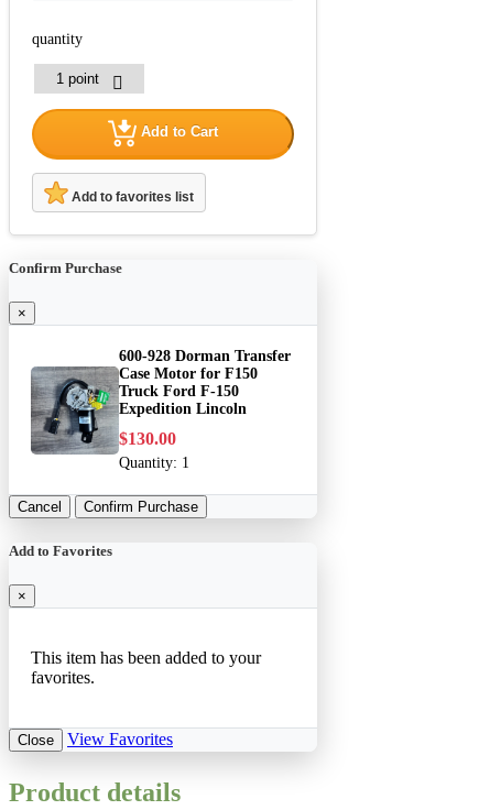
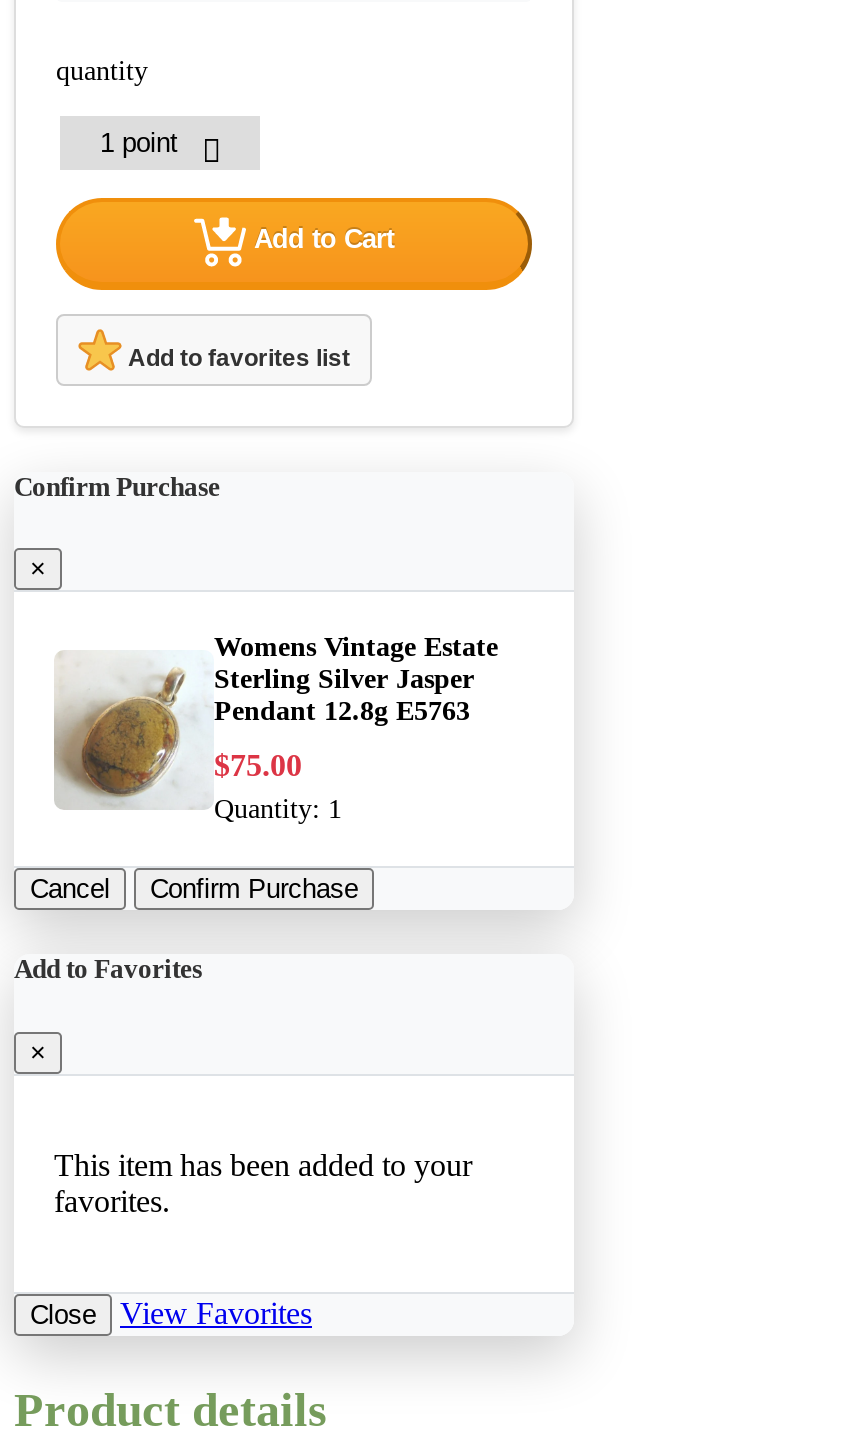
- [image]
- 600-928 Dorman Transfer
- Case Motor for F150
- Truck Ford F-150
- Expedition Lincoln
+ [image]
+ Womens Vintage Estate
+ Sterling Silver Jasper
+ Pendant 12.8g E5763

- $130.00
+ $75.00
